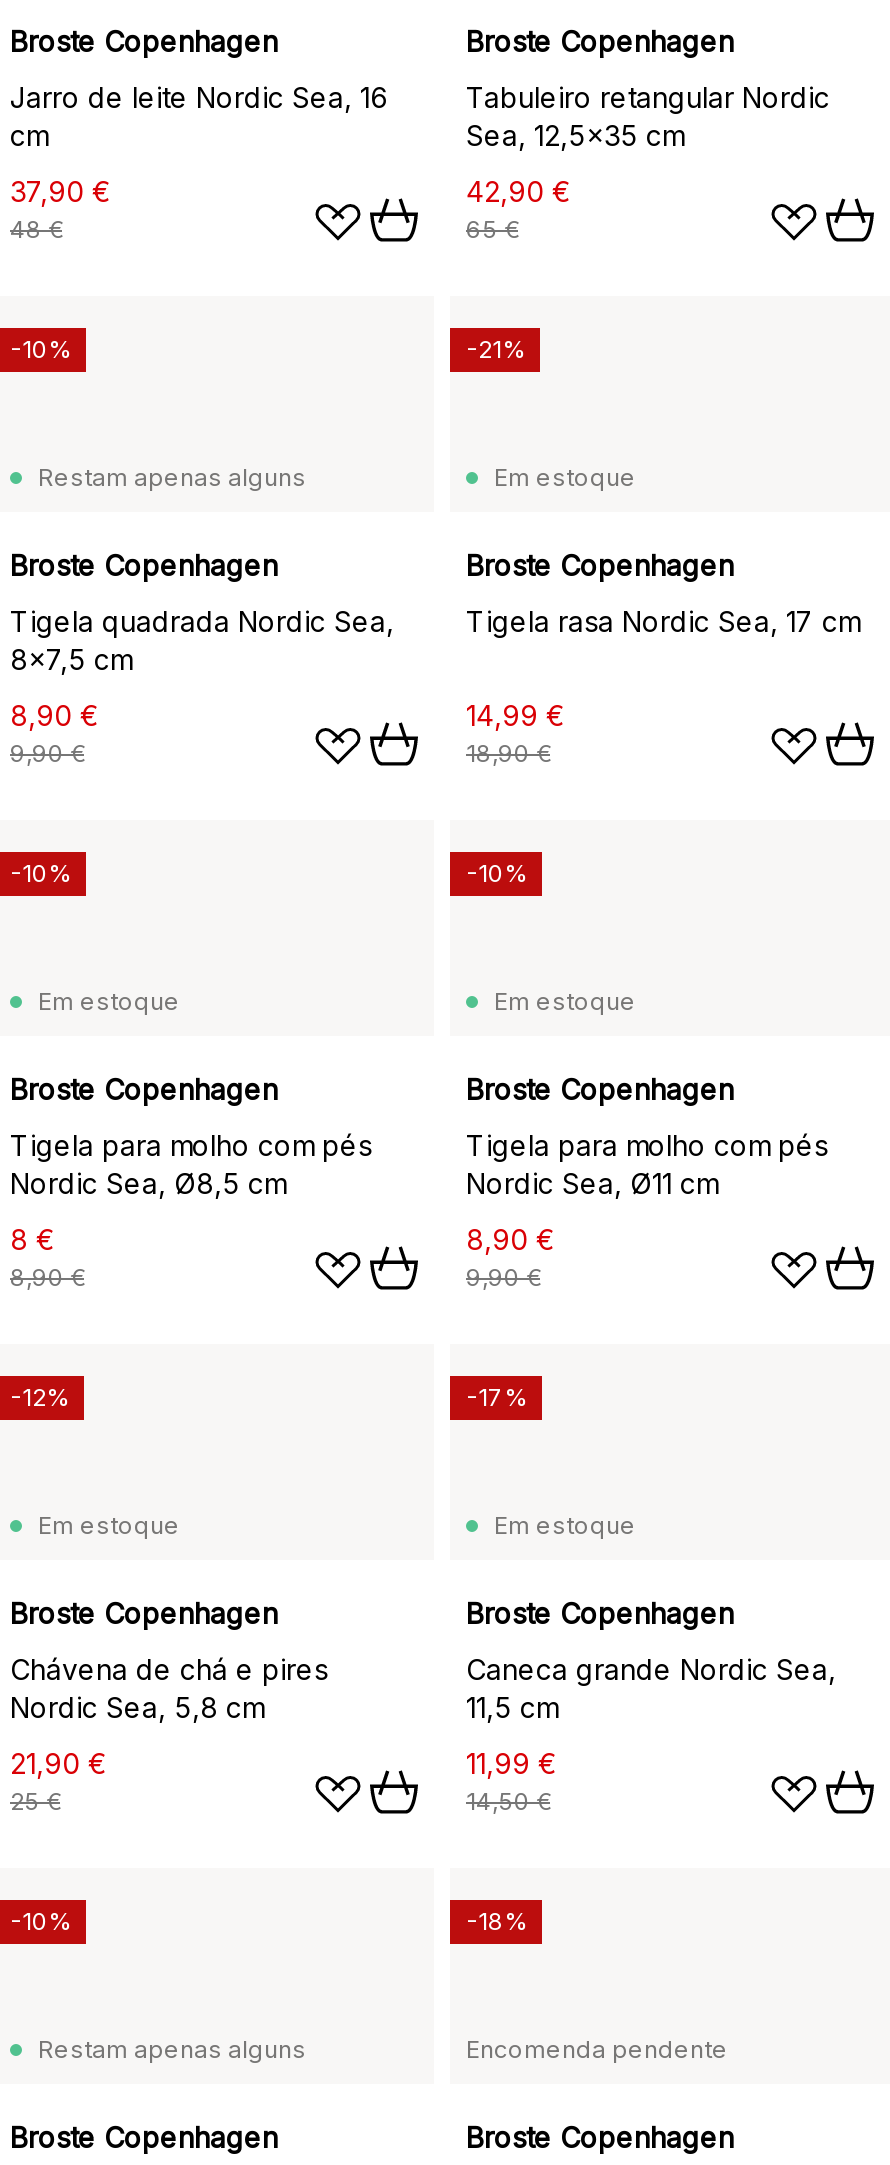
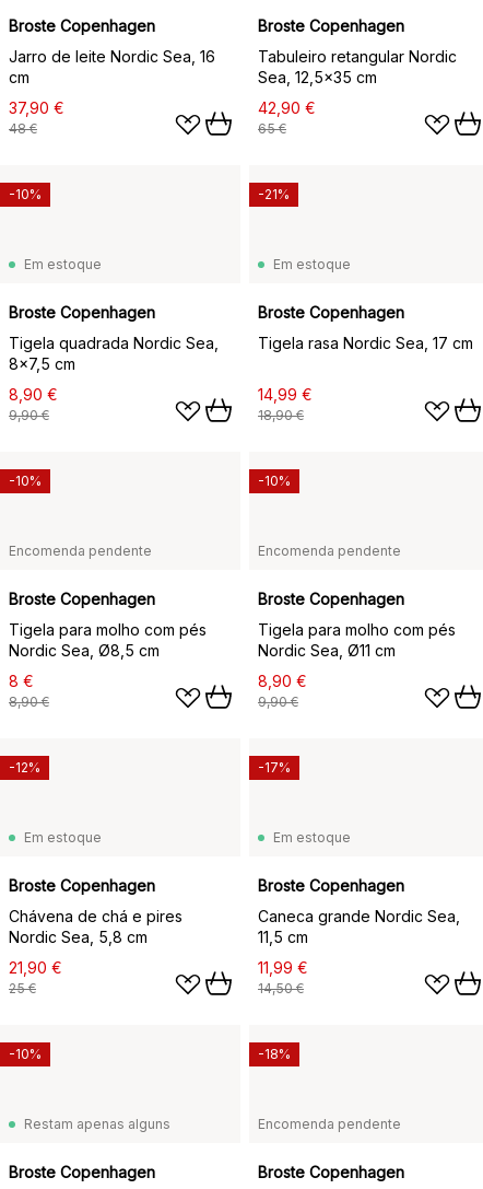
- Restam apenas alguns
+ Em estoque

- Em estoque
+ Encomenda pendente

- Em estoque
+ Encomenda pendente
